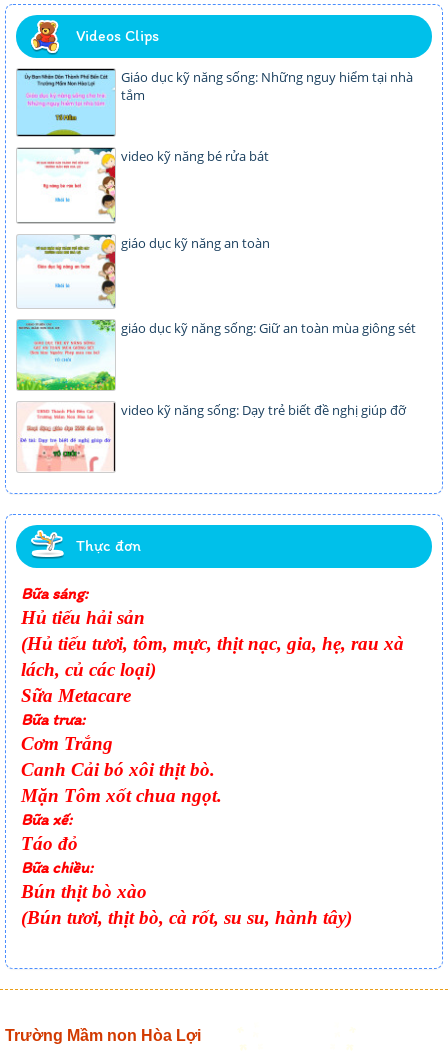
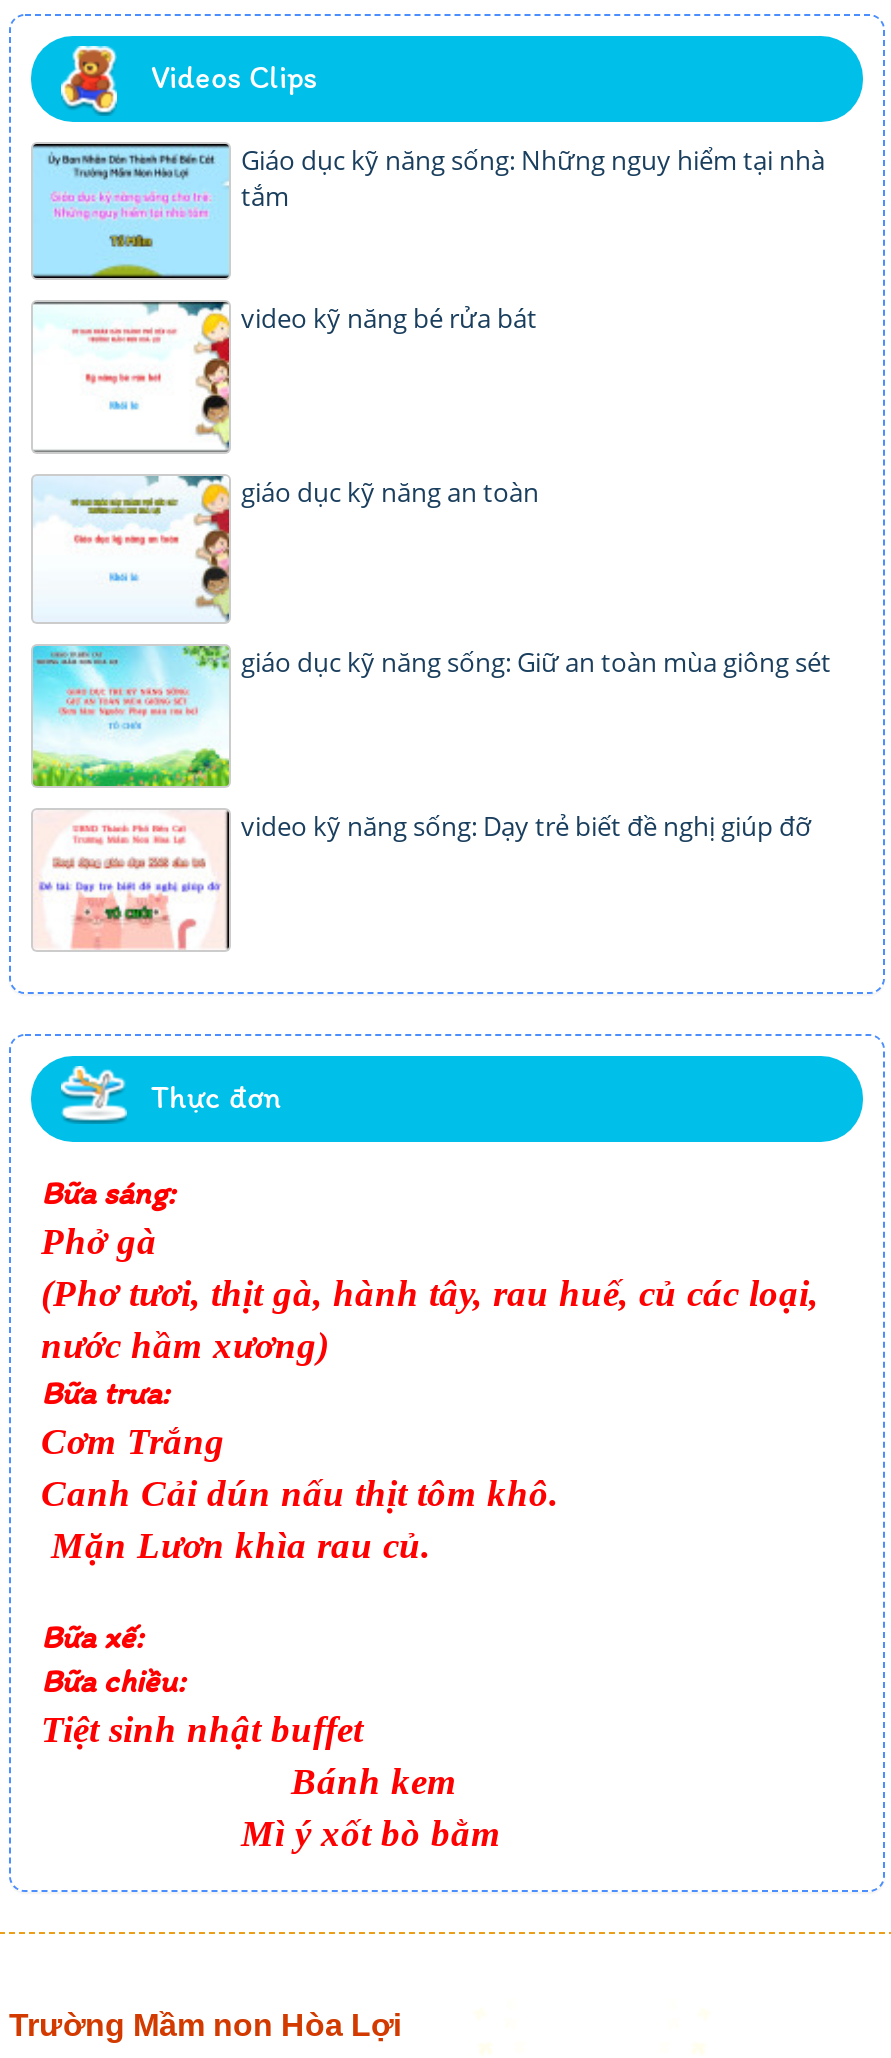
- Hủ tiếu hải sản
- (Hủ tiếu tươi, tôm, mực, thịt nạc, gia, hẹ, rau xà
- lách, củ các loại)
- Sữa Metacare
+ Phở gà
+ (Phơ tươi, thịt gà, hành tây, rau huế, củ các loại,
+ nước hầm xương)

- Canh Cải bó xôi thịt bò.
- Mặn Tôm xốt chua ngọt.
+ Canh Cải dún nấu thịt tôm khô.
+ Mặn Lươn khìa rau củ.

- Táo đỏ

- Bún thịt bò xào
- (Bún tươi, thịt bò, cà rốt, su su, hành tây)
+ Tiệt sinh nhật buffet
+ Bánh kem
+ Mì ý xốt bò bằm
